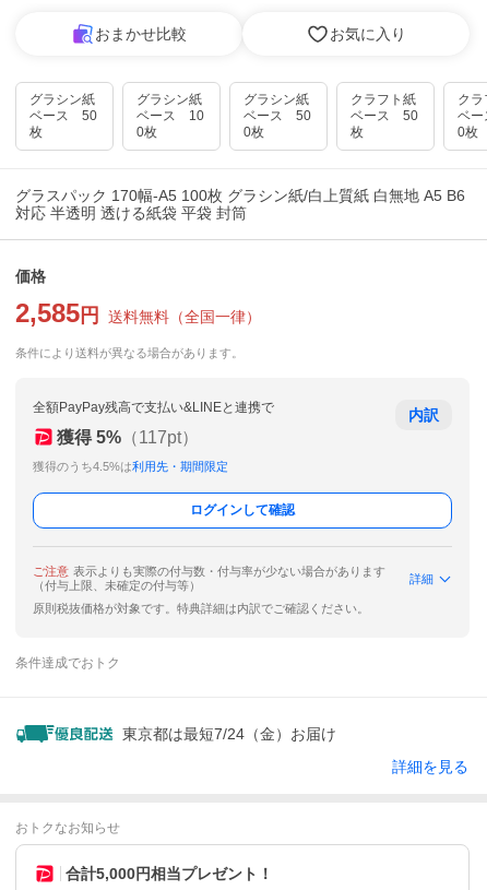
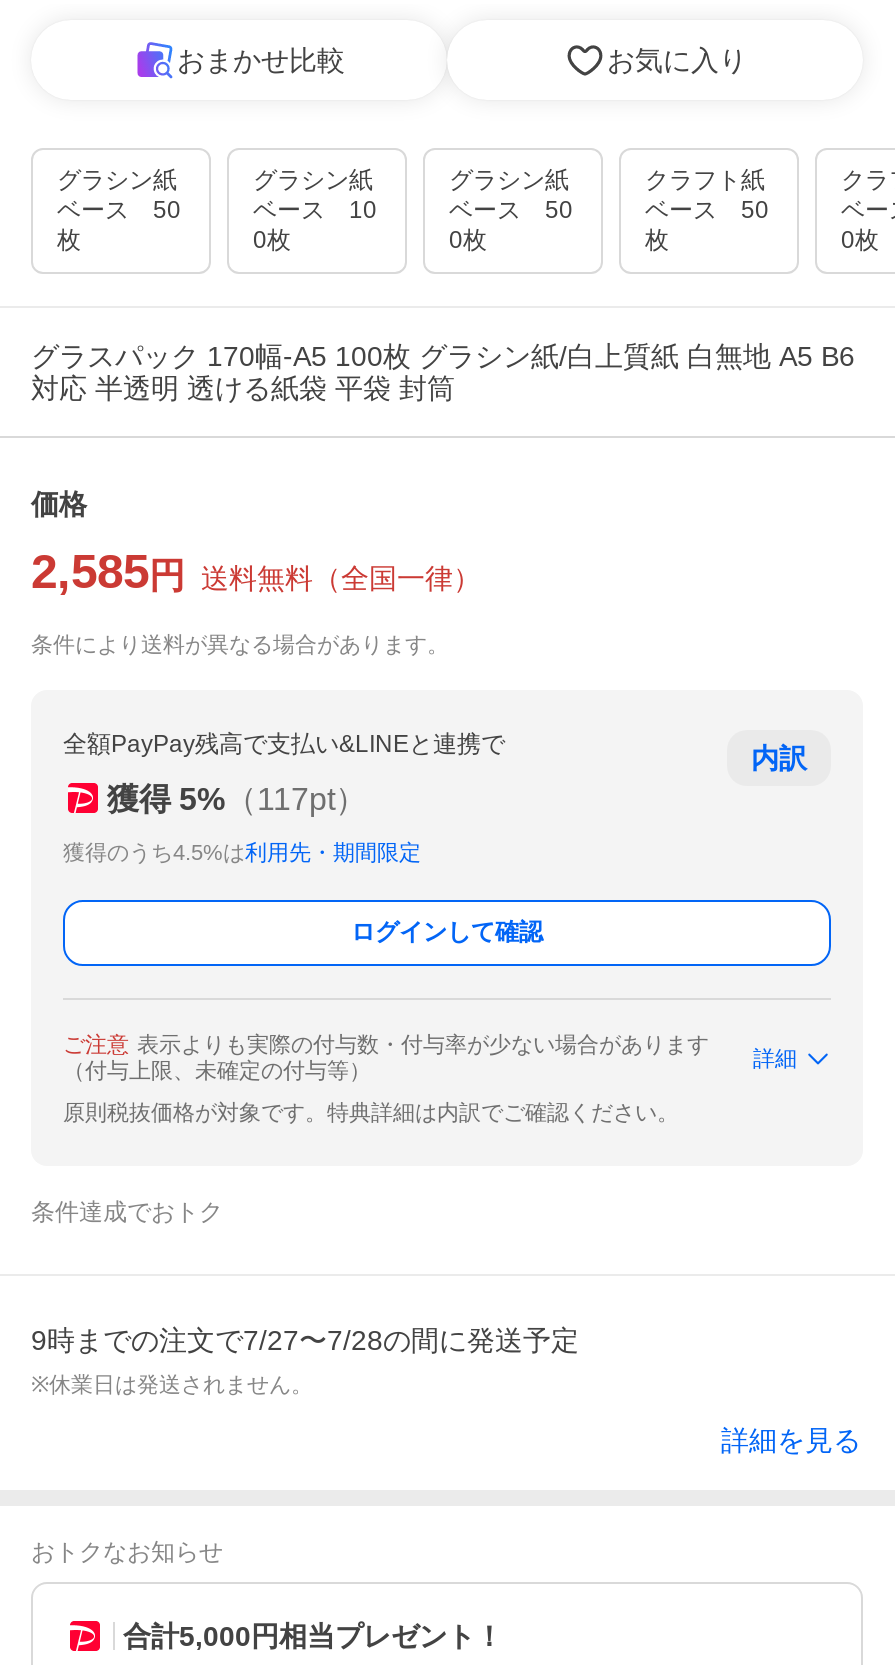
- 東京都は最短7/24（金）お届け
+ 9時までの注文で7/27〜7/28の間に発送予定
+ ※休業日は発送されません。
